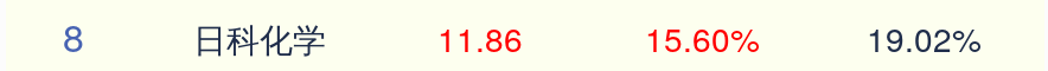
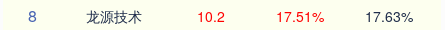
- 日科化学
- 11.86
- 15.60%
- 19.02%
+ 龙源技术
+ 10.2
+ 17.51%
+ 17.63%
